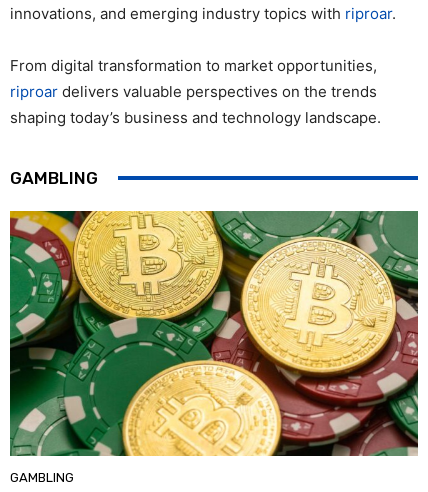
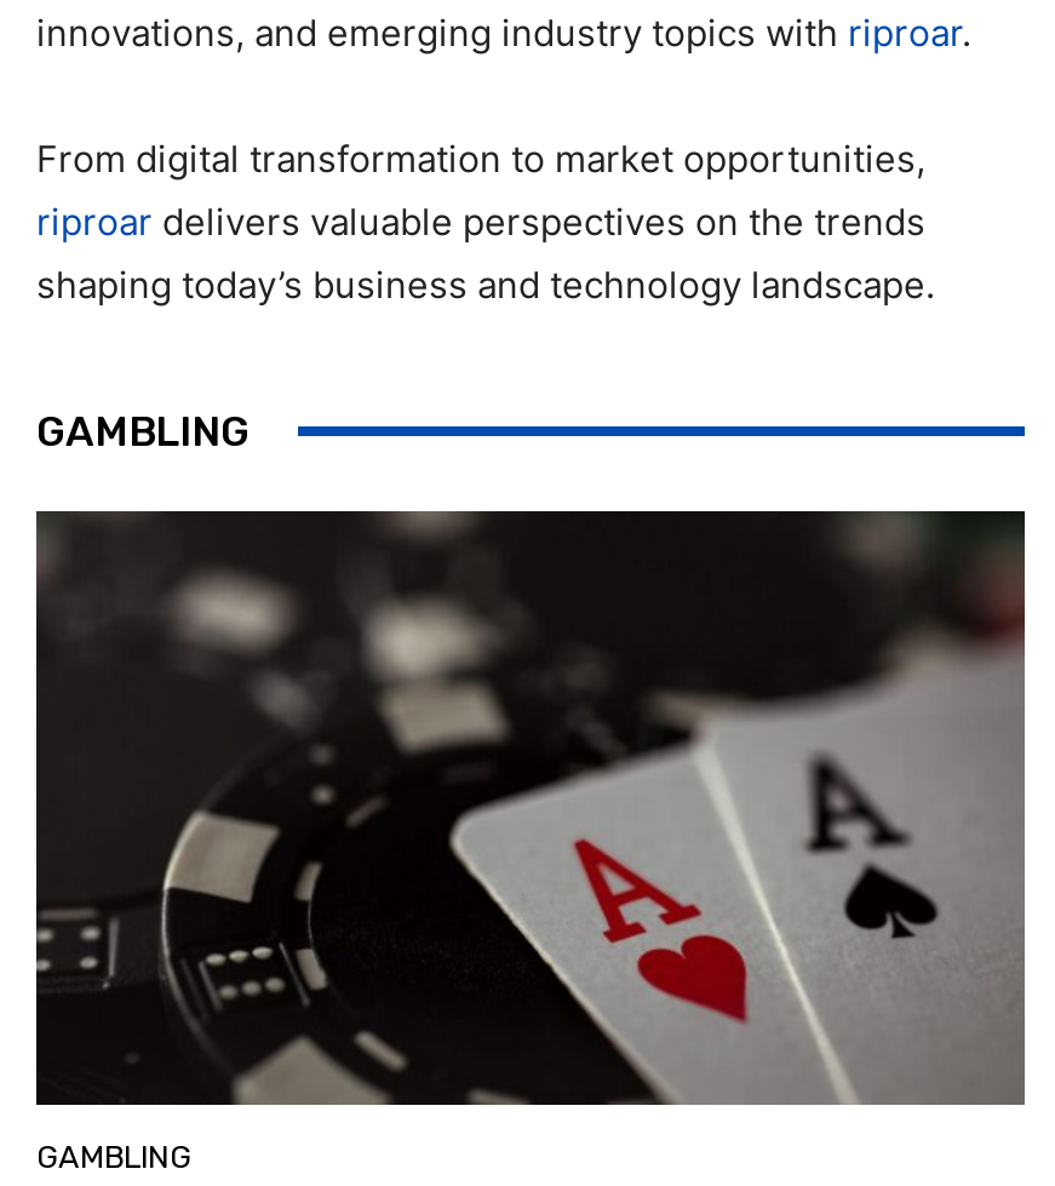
- [image]
+ [image]
